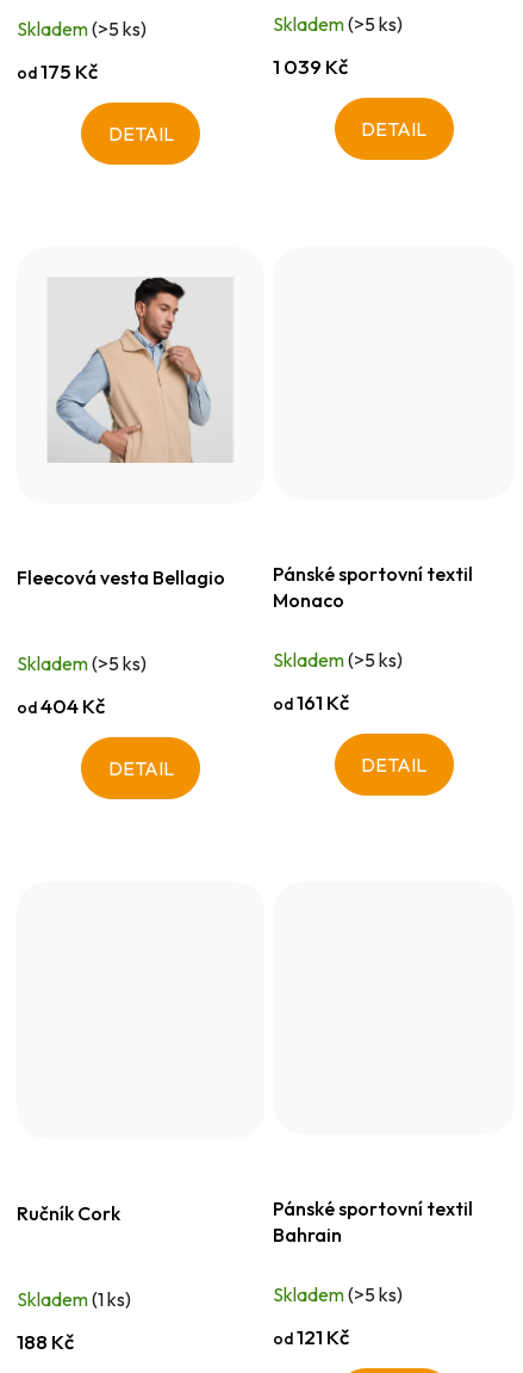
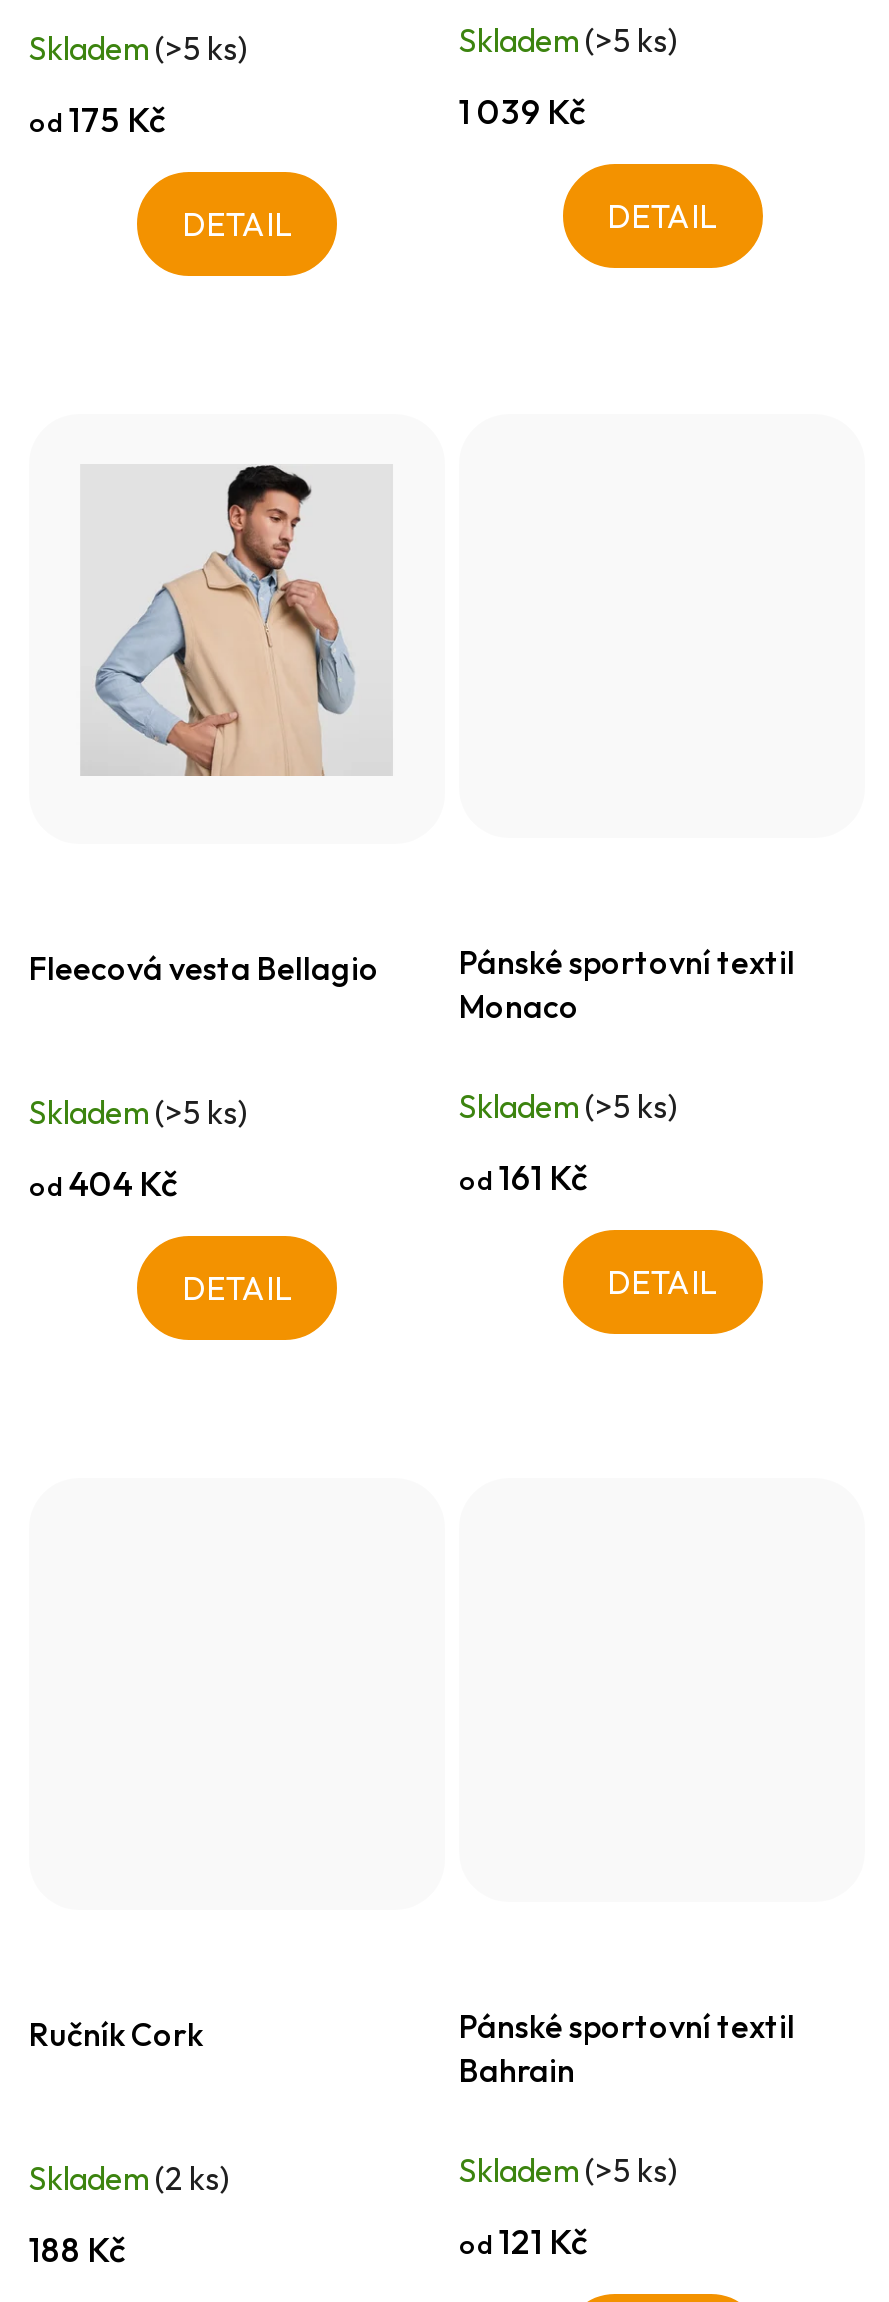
- Skladem (1 ks)
+ Skladem (2 ks)
